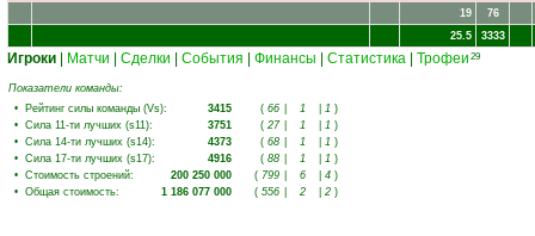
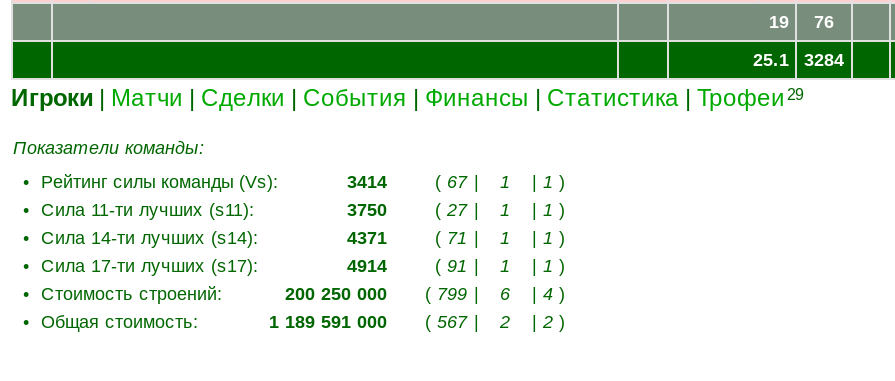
- 25.5
+ 25.1

- 3333
+ 3284

- 3415
+ 3414

- (66 1 1)
+ (67 1 1)

- 3751
+ 3750

- 4373
+ 4371

- (68 1 1)
+ (71 1 1)

- 4916
+ 4914

- (88 1 1)
+ (91 1 1)

- 1 186 077 000
+ 1 189 591 000

- (556
+ (567
